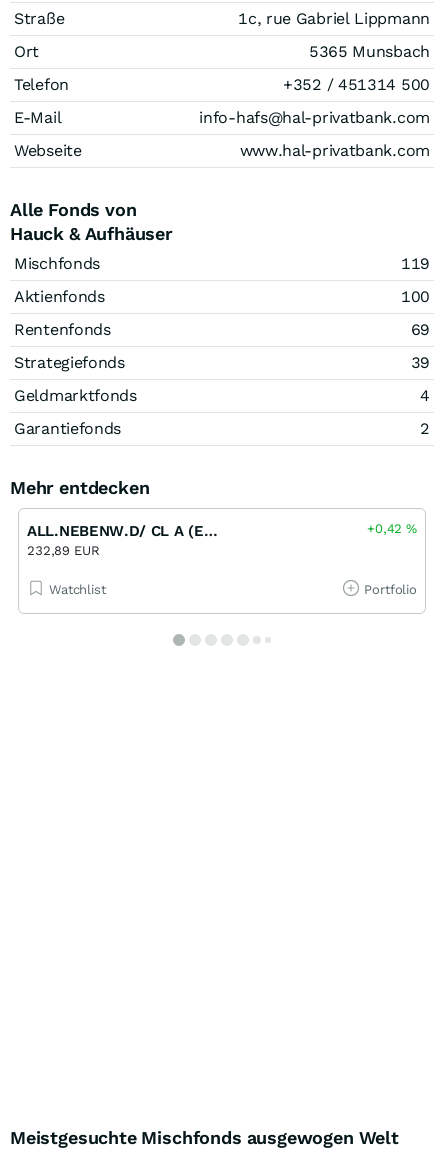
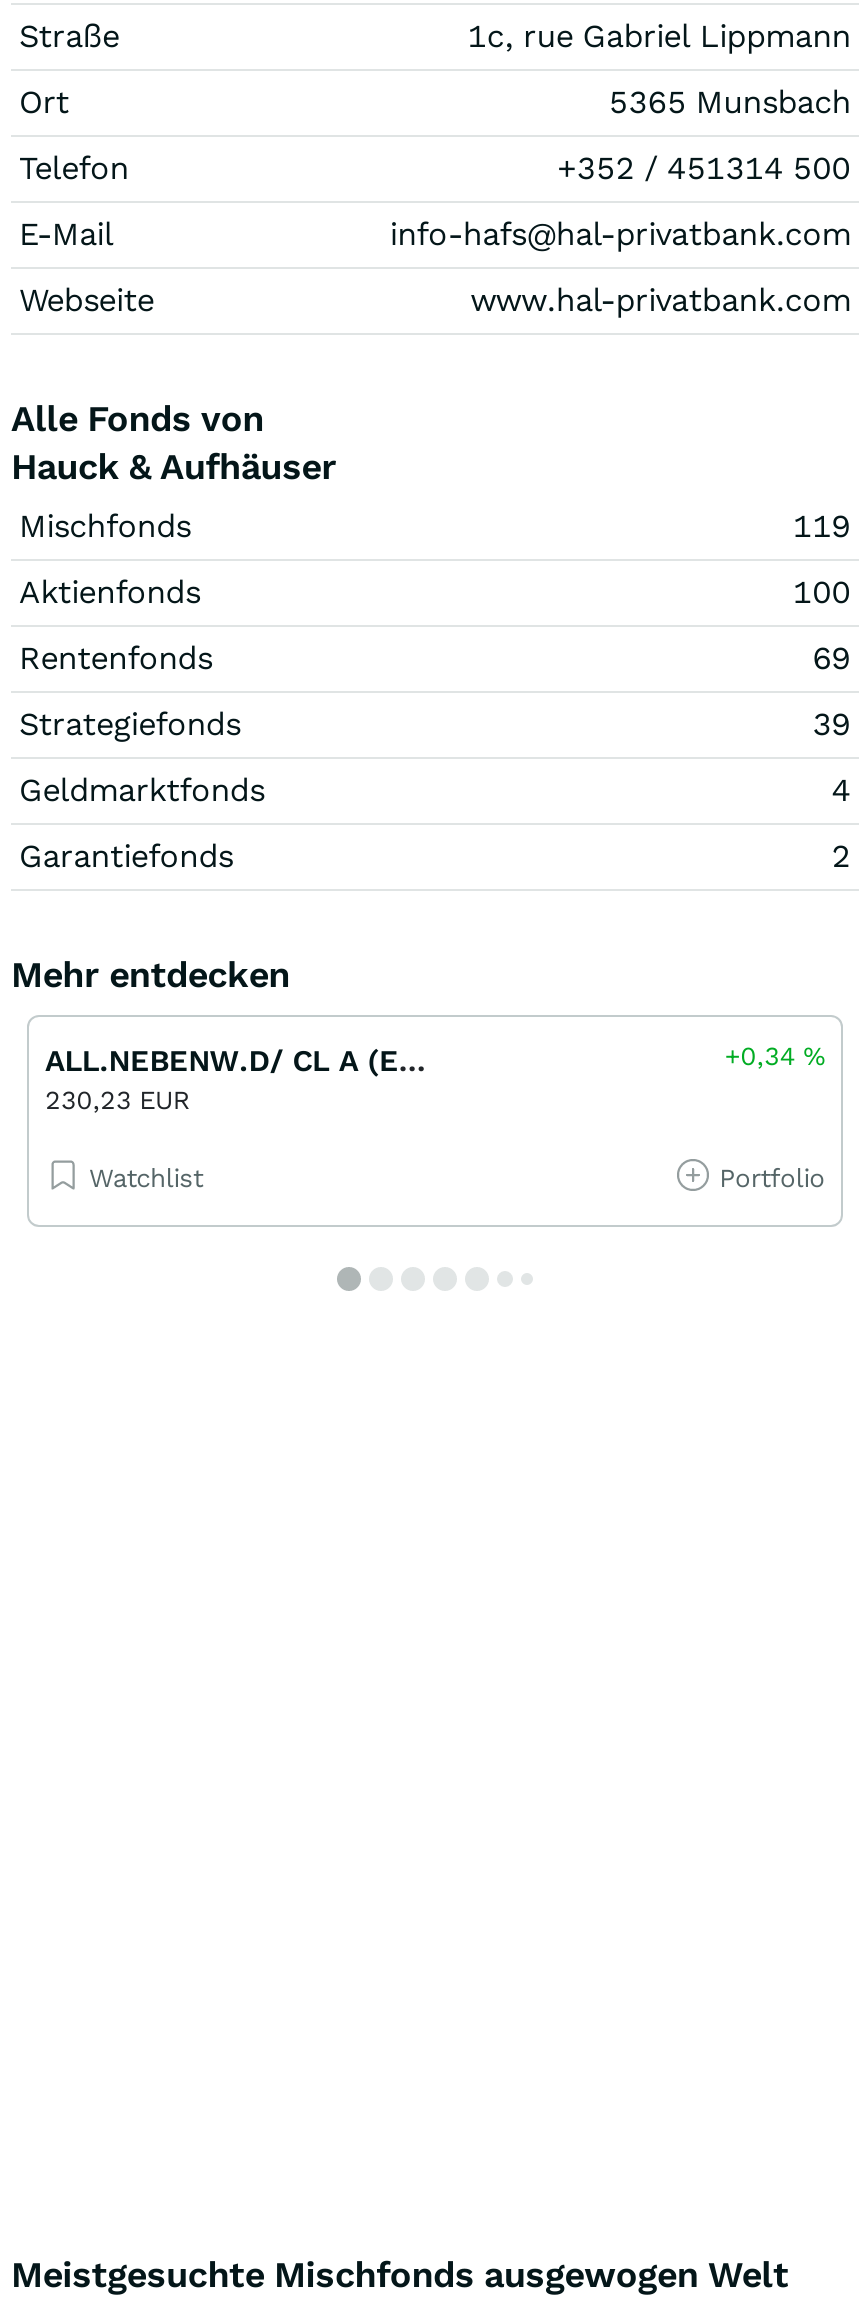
- +0,42%
+ +0,34%

- 232,89 EUR
+ 230,23 EUR
